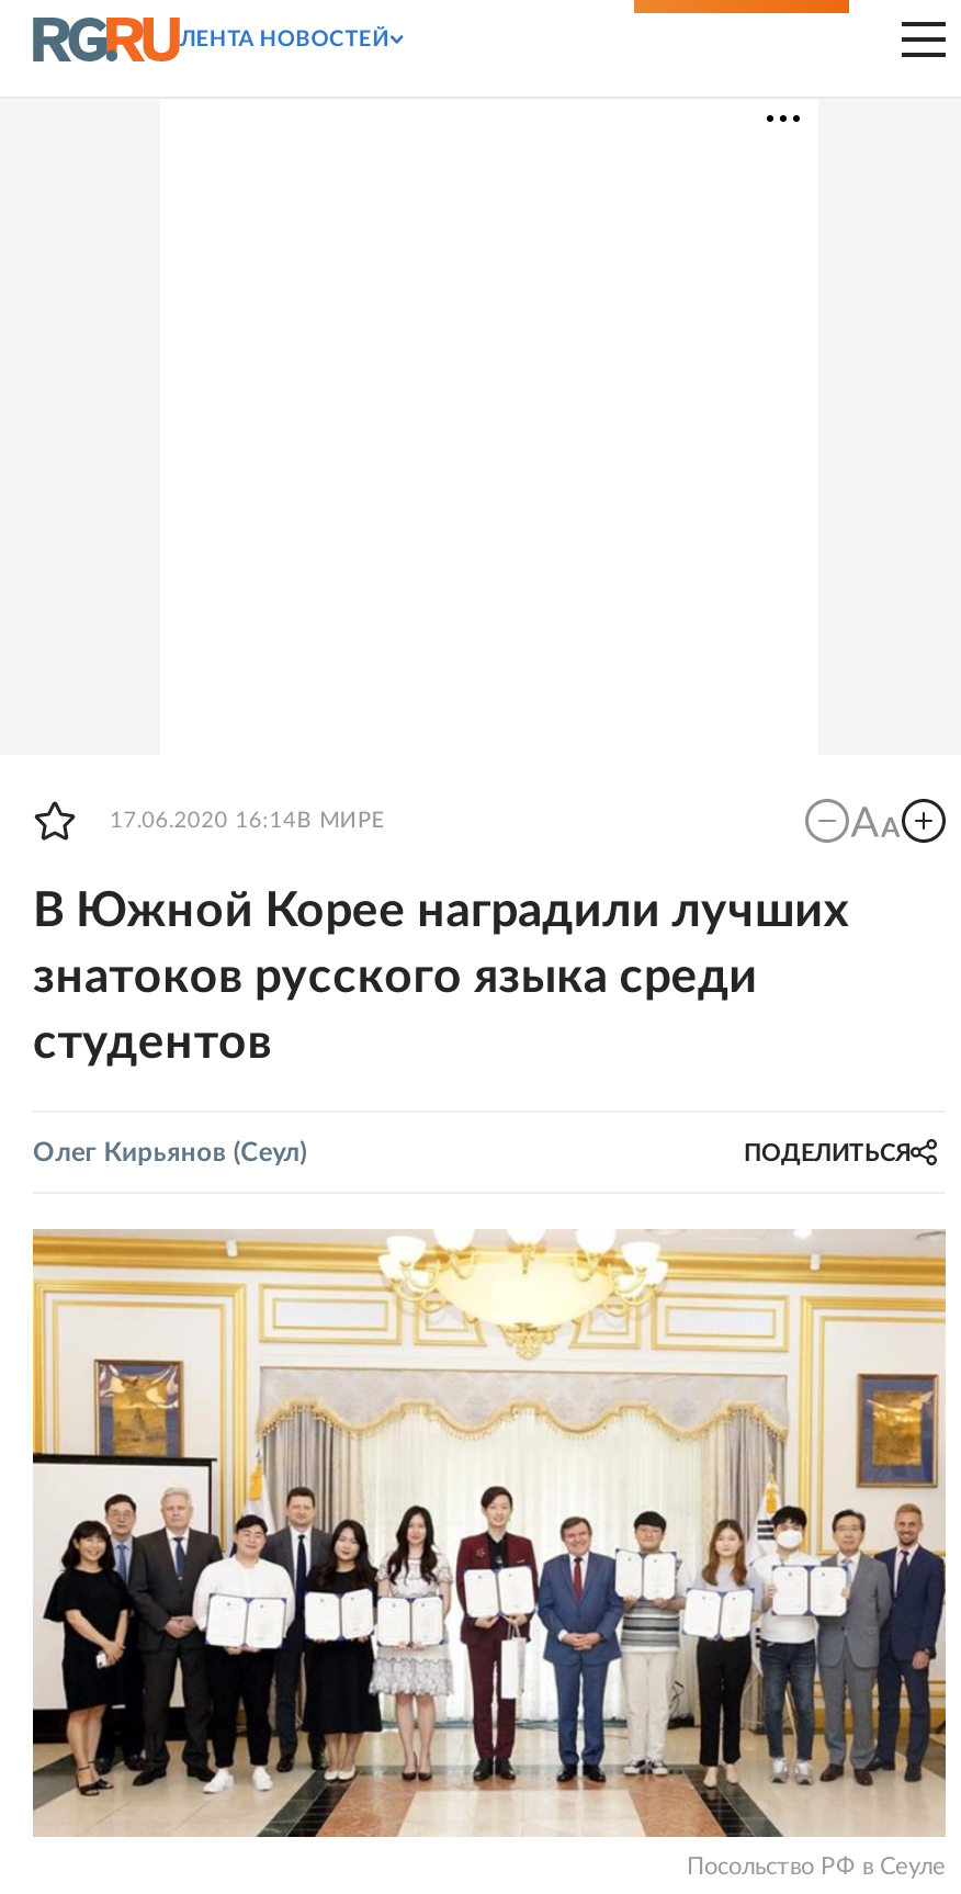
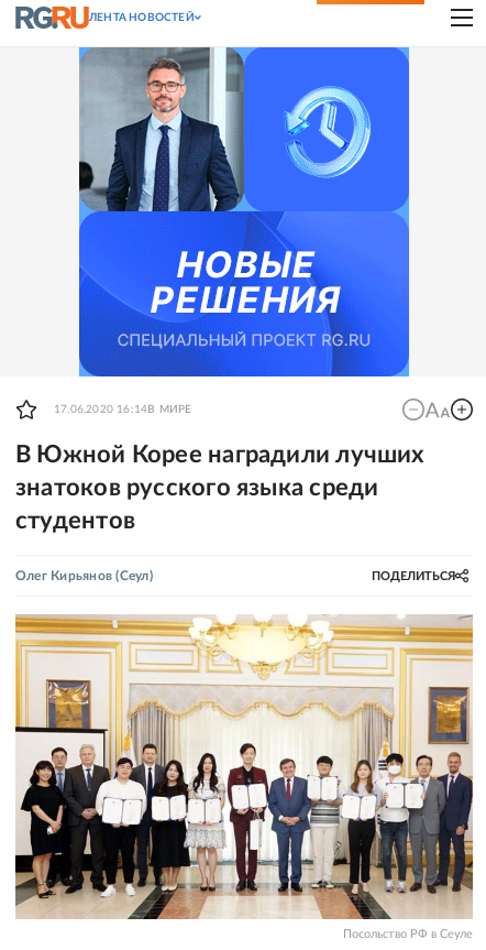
+ [image]
